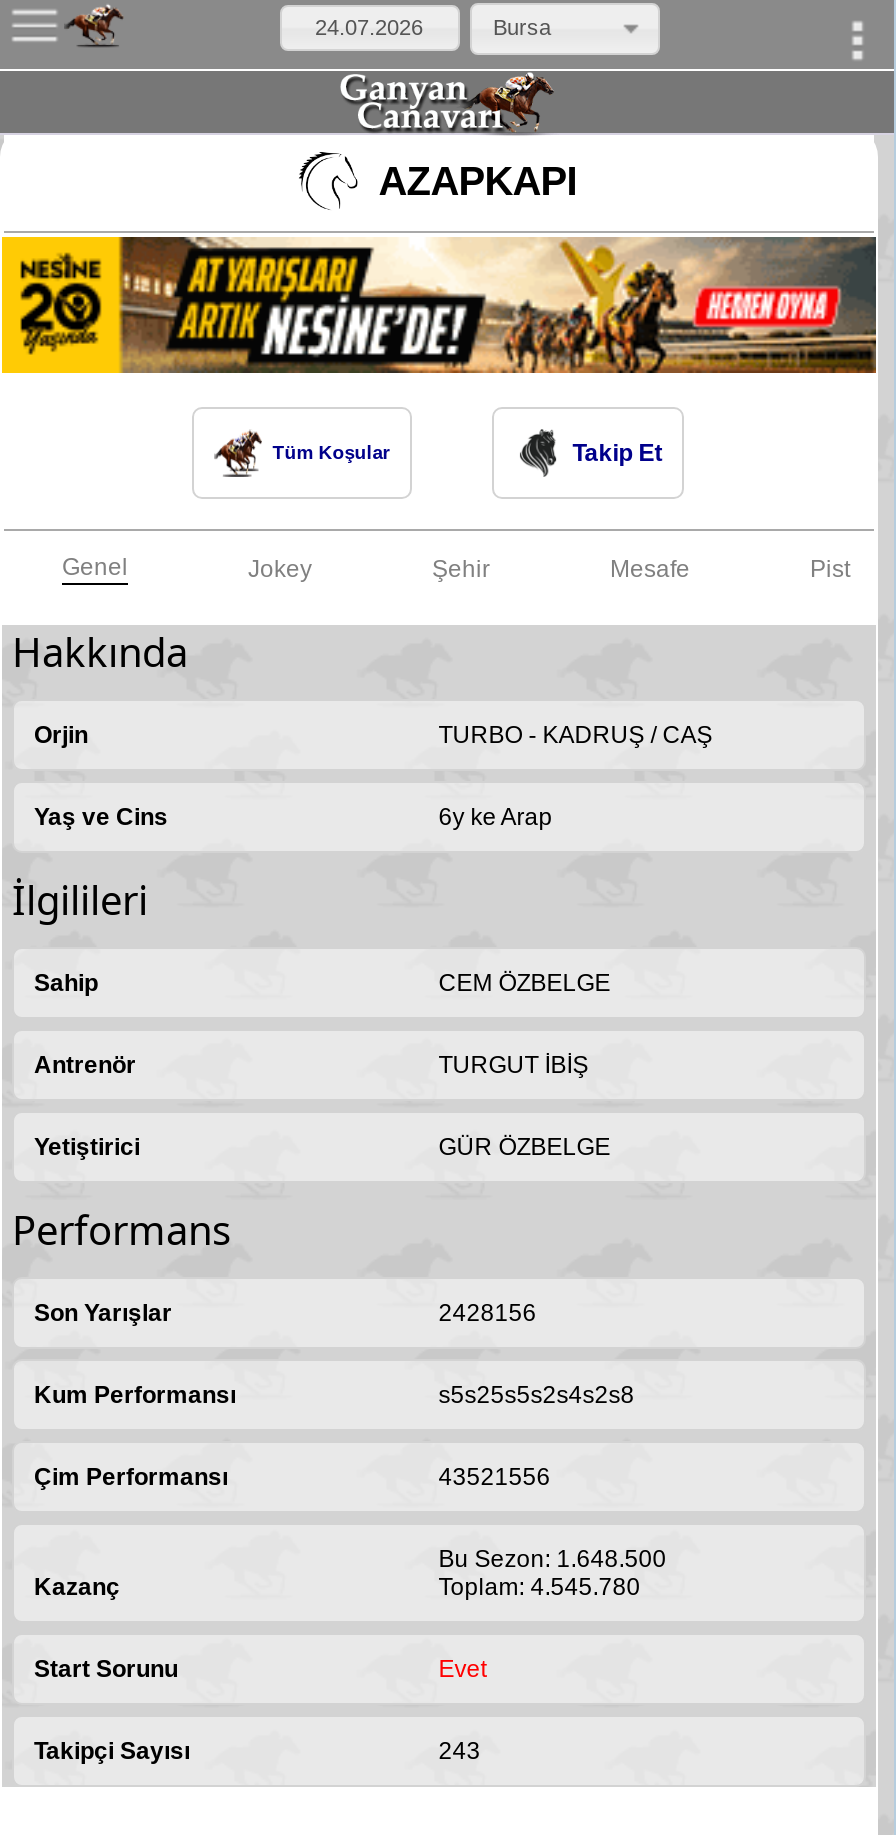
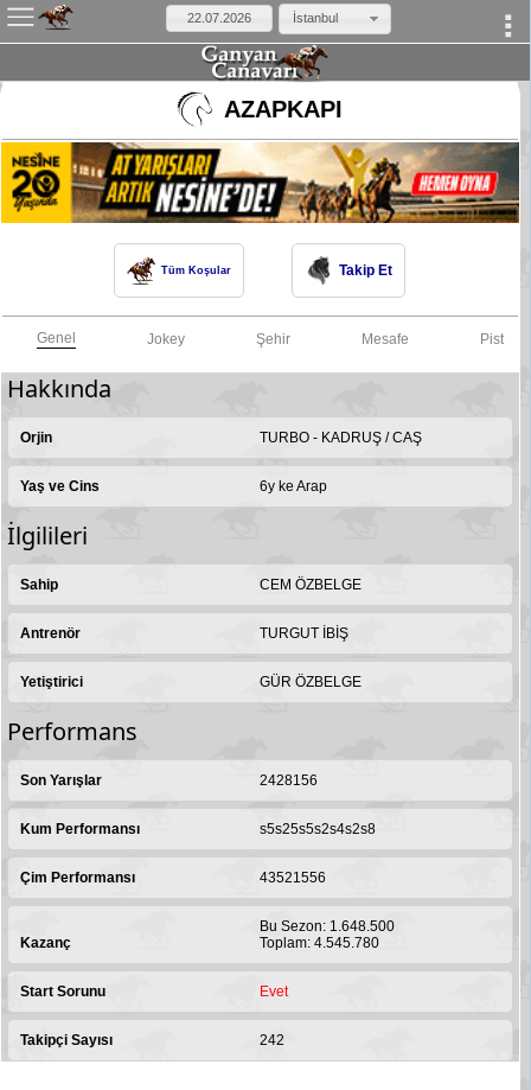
- Bursa
+ İstanbul

- 243
+ 242
